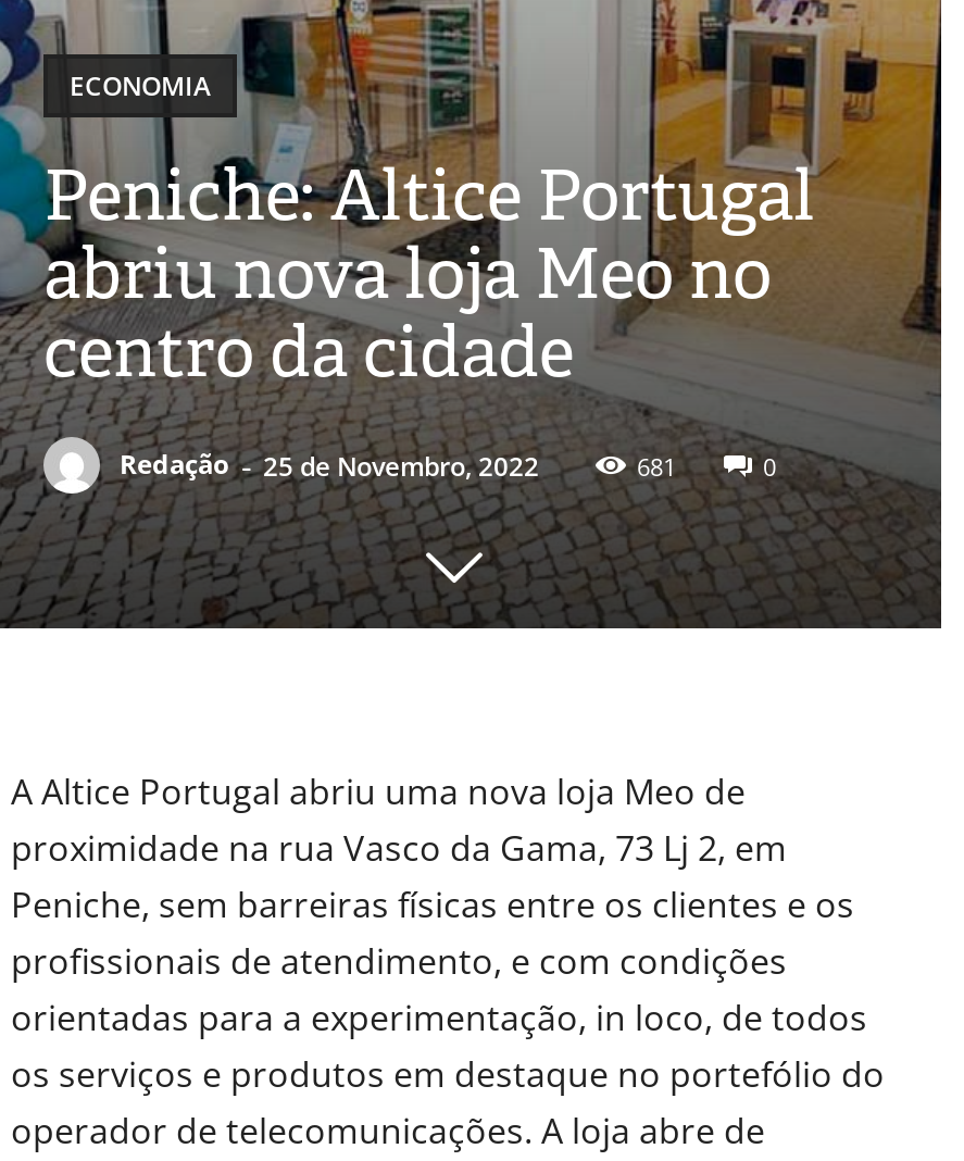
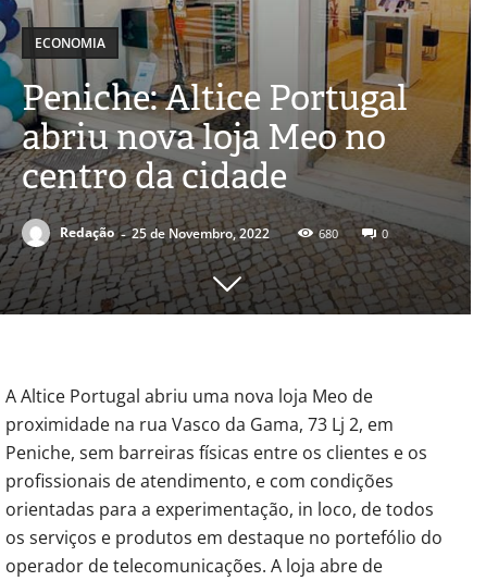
- 681
+ 680
